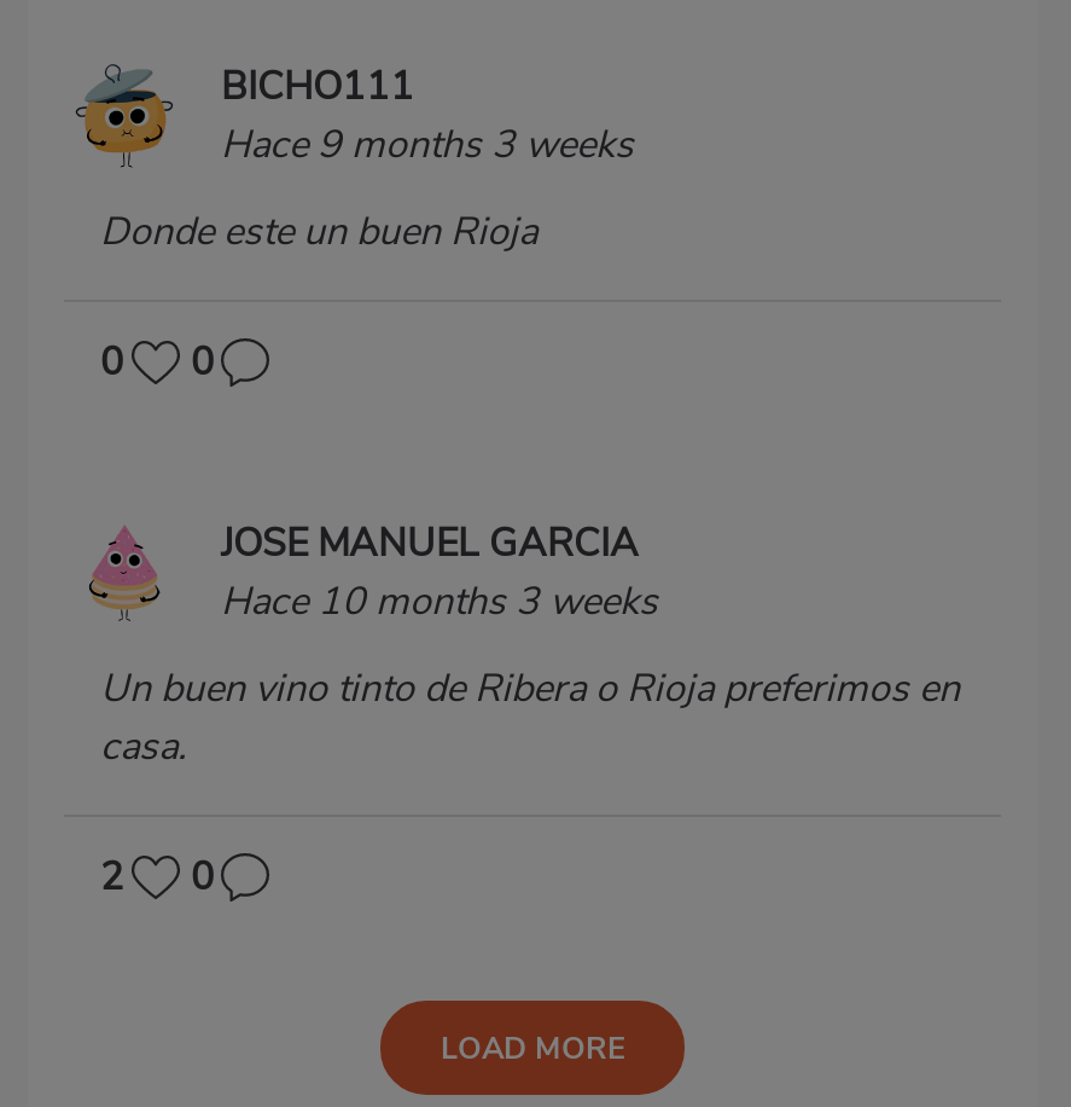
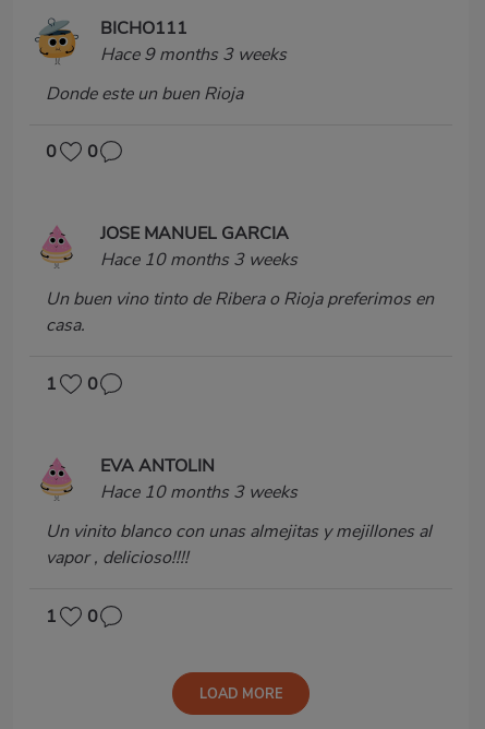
- 2
+ 1
+ 0
+ EVA ANTOLIN
+ Hace 10 months 3 weeks
+ Un vinito blanco con unas almejitas y mejillones al
+ vapor , delicioso!!!!
+ 1
